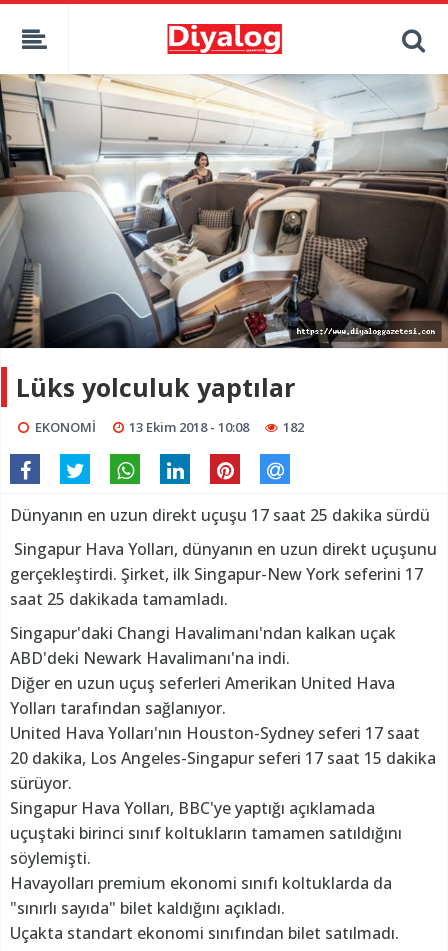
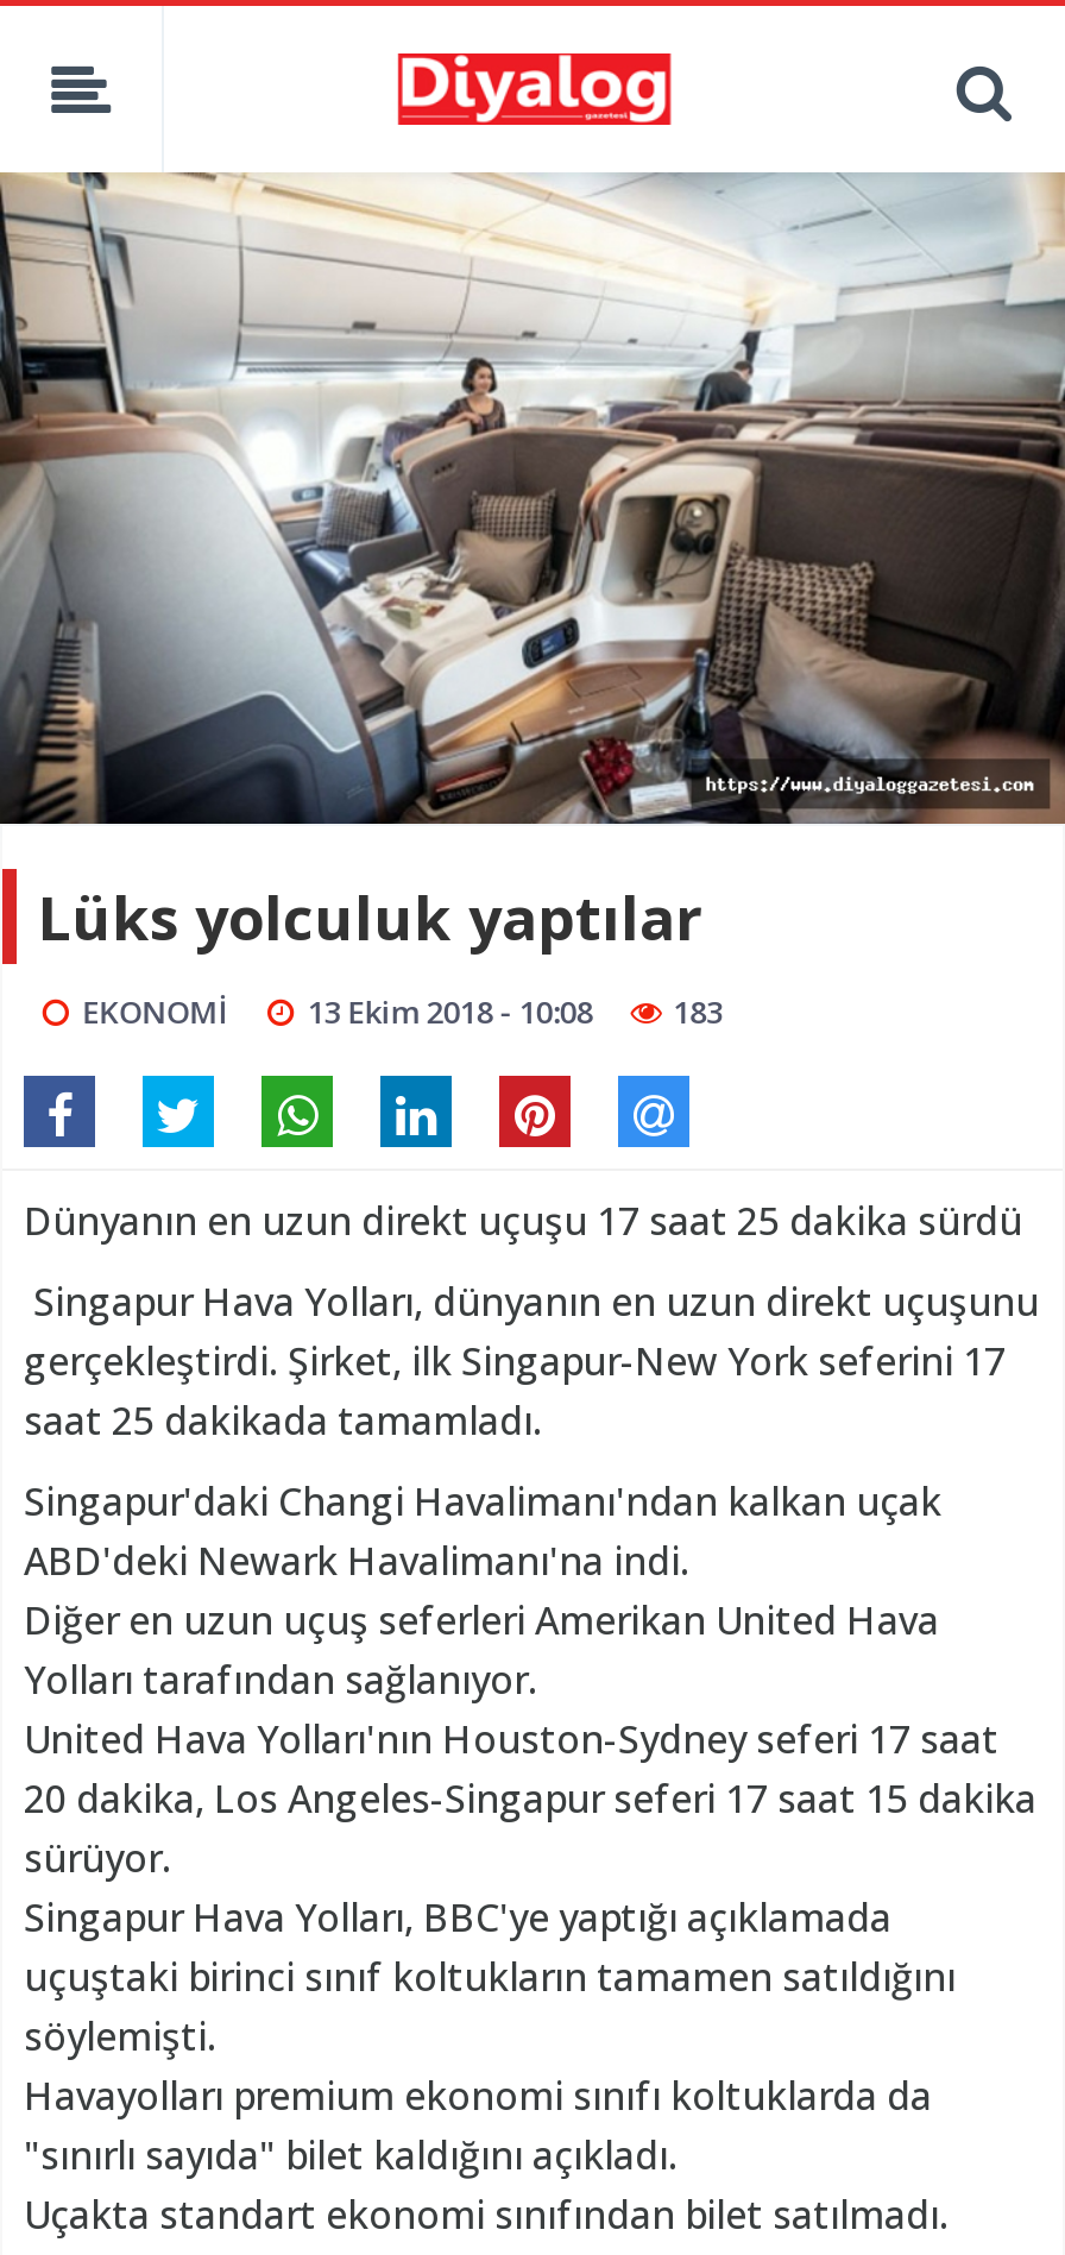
- EKONOMİ 13 Ekim 2018 - 10:08 182
+ EKONOMİ 13 Ekim 2018 - 10:08 183
